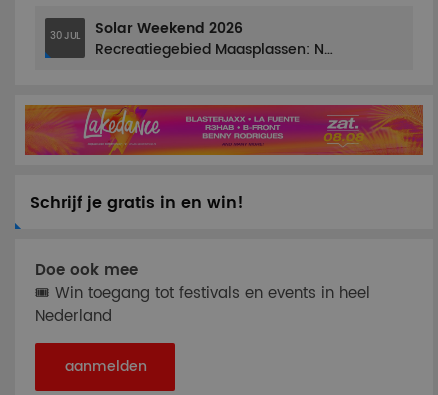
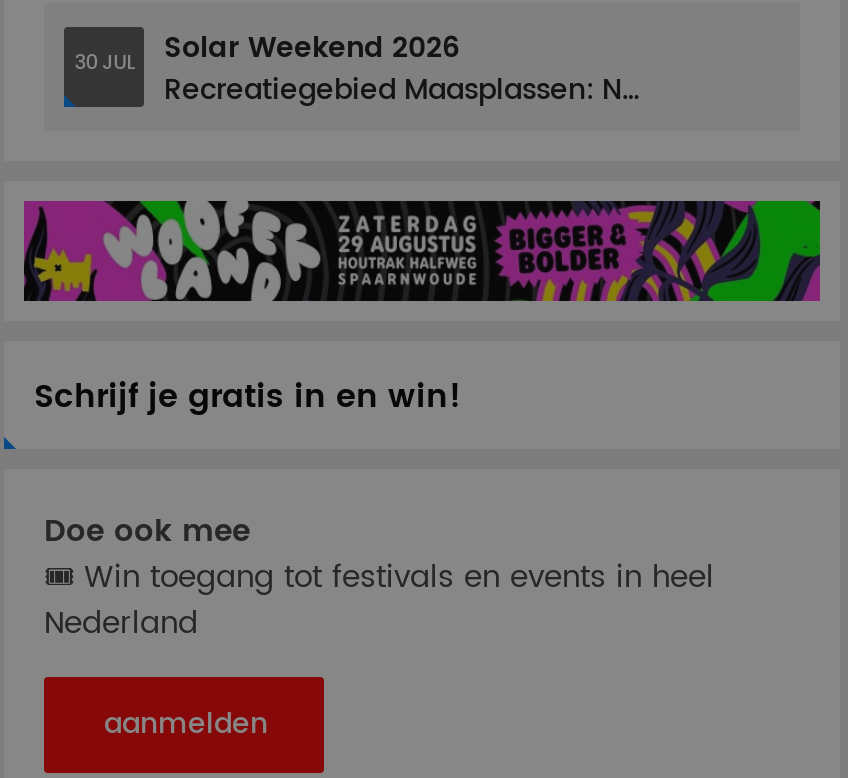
- [image]
+ [image]
